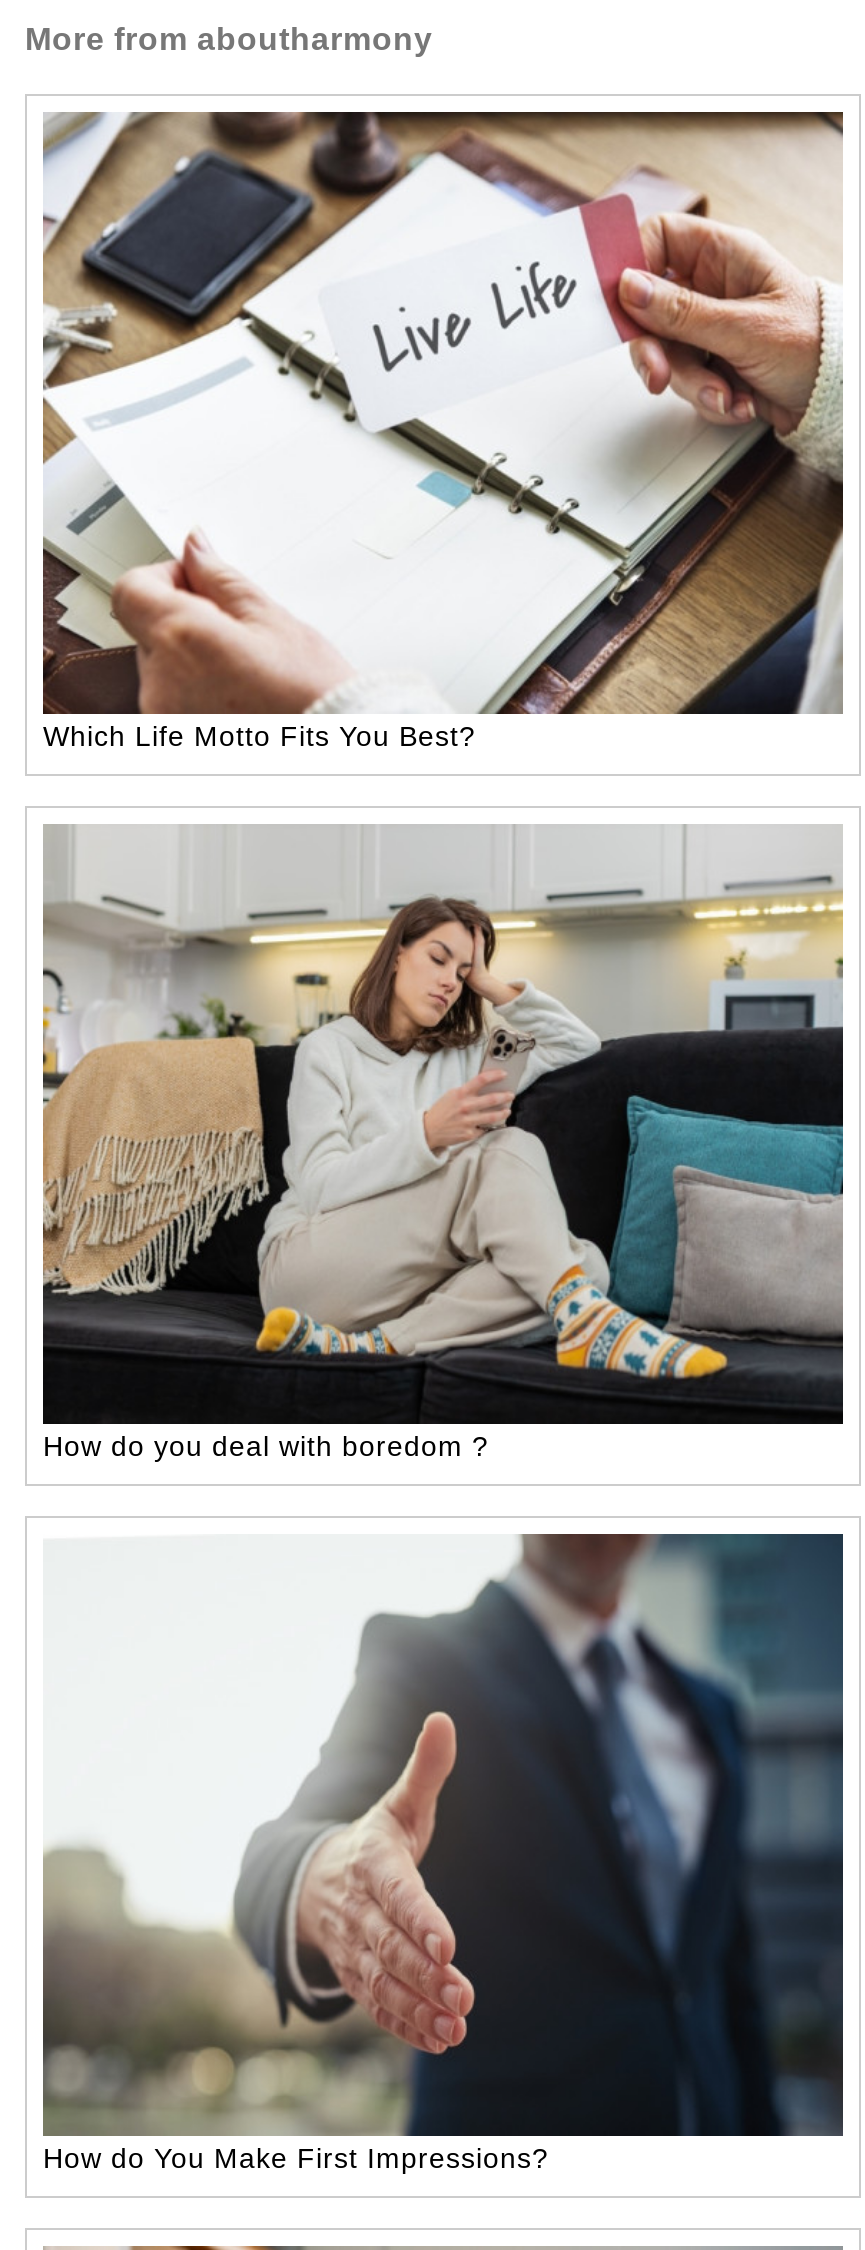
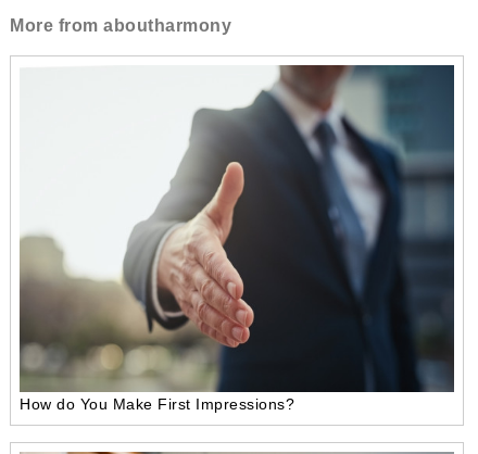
- [image]
- Which Life Motto Fits You Best?

- [image]
- How do you deal with boredom ?
